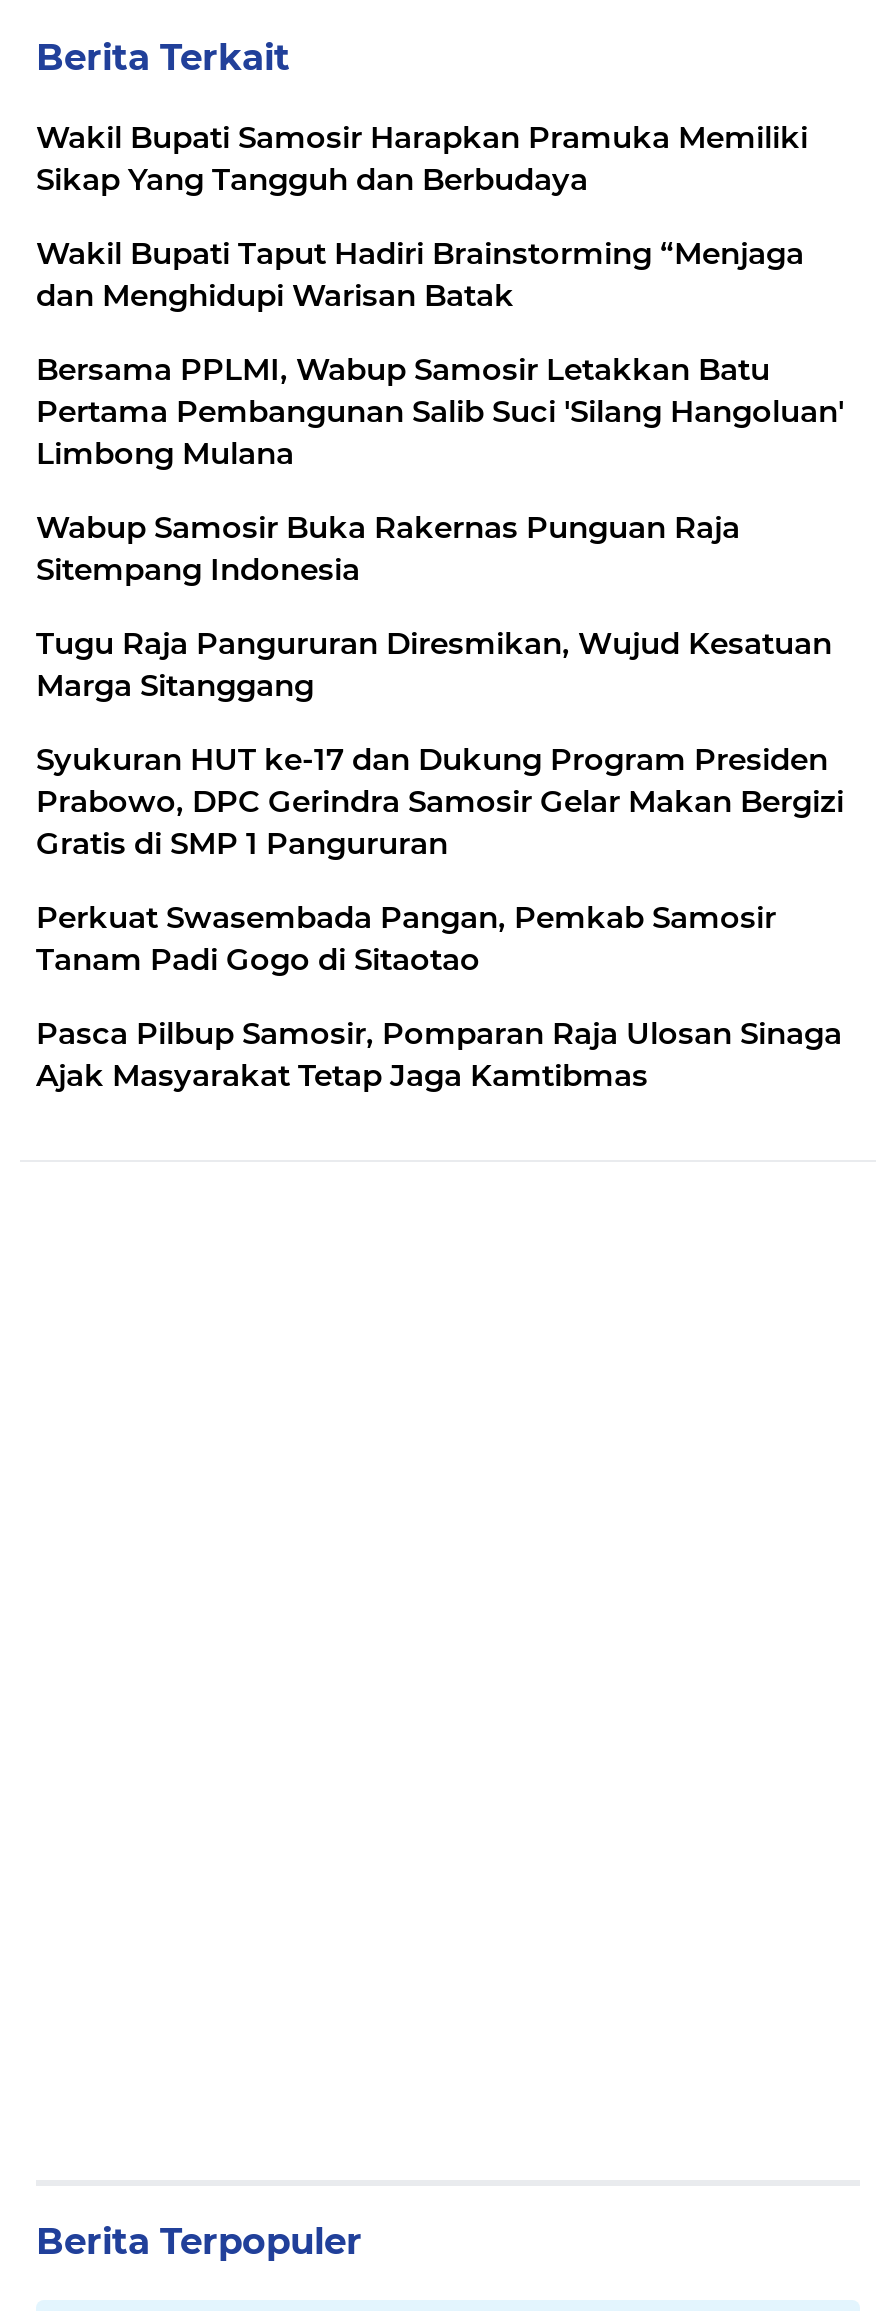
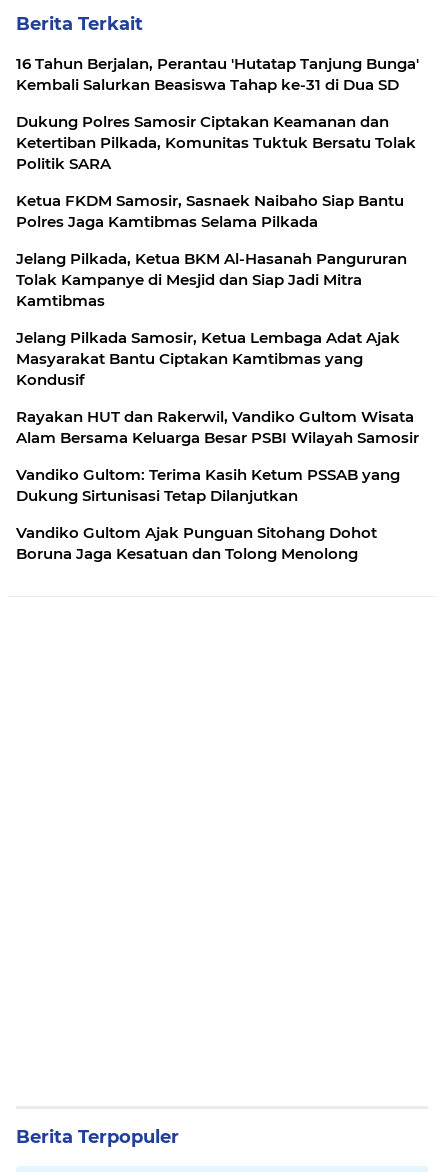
- Wakil Bupati Samosir Harapkan Pramuka Memiliki
- Sikap Yang Tangguh dan Berbudaya
+ 16 Tahun Berjalan, Perantau 'Hutatap Tanjung Bunga'
+ Kembali Salurkan Beasiswa Tahap ke-31 di Dua SD

- Wakil Bupati Taput Hadiri Brainstorming “Menjaga
- dan Menghidupi Warisan Batak
+ Dukung Polres Samosir Ciptakan Keamanan dan
+ Ketertiban Pilkada, Komunitas Tuktuk Bersatu Tolak
+ Politik SARA

- Bersama PPLMI, Wabup Samosir Letakkan Batu
- Pertama Pembangunan Salib Suci 'Silang Hangoluan'
- Limbong Mulana
+ Ketua FKDM Samosir, Sasnaek Naibaho Siap Bantu
+ Polres Jaga Kamtibmas Selama Pilkada

- Wabup Samosir Buka Rakernas Punguan Raja
- Sitempang Indonesia
+ Jelang Pilkada, Ketua BKM Al-Hasanah Pangururan
+ Tolak Kampanye di Mesjid dan Siap Jadi Mitra
+ Kamtibmas

- Tugu Raja Pangururan Diresmikan, Wujud Kesatuan
- Marga Sitanggang
+ Jelang Pilkada Samosir, Ketua Lembaga Adat Ajak
+ Masyarakat Bantu Ciptakan Kamtibmas yang
+ Kondusif

- Syukuran HUT ke-17 dan Dukung Program Presiden
- Prabowo, DPC Gerindra Samosir Gelar Makan Bergizi
- Gratis di SMP 1 Pangururan
+ Rayakan HUT dan Rakerwil, Vandiko Gultom Wisata
+ Alam Bersama Keluarga Besar PSBI Wilayah Samosir

- Perkuat Swasembada Pangan, Pemkab Samosir
- Tanam Padi Gogo di Sitaotao
+ Vandiko Gultom: Terima Kasih Ketum PSSAB yang
+ Dukung Sirtunisasi Tetap Dilanjutkan

- Pasca Pilbup Samosir, Pomparan Raja Ulosan Sinaga
- Ajak Masyarakat Tetap Jaga Kamtibmas
+ Vandiko Gultom Ajak Punguan Sitohang Dohot
+ Boruna Jaga Kesatuan dan Tolong Menolong
